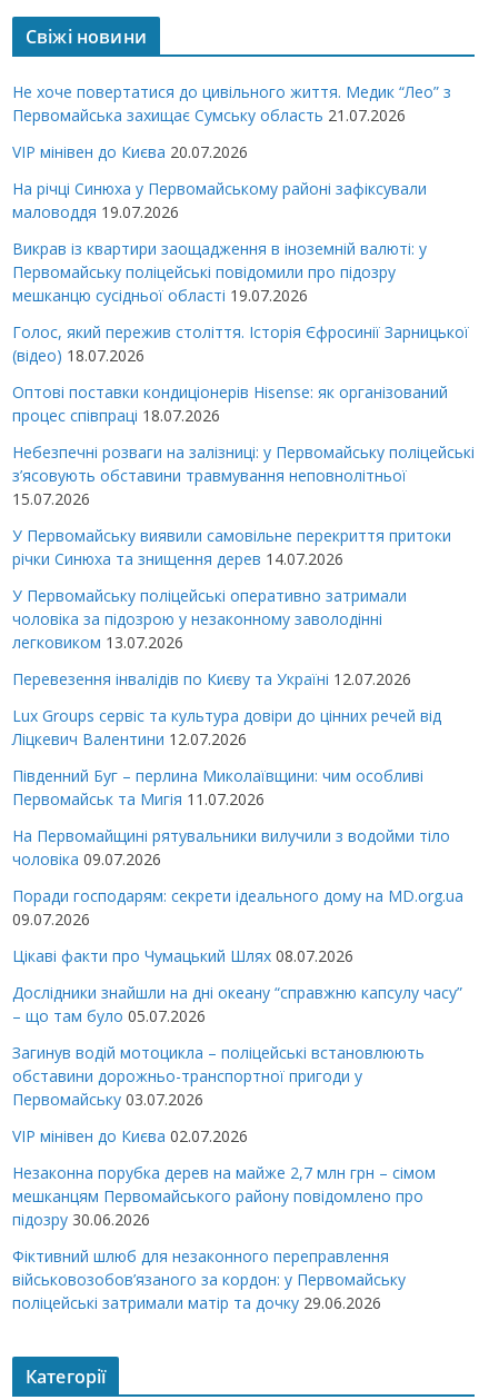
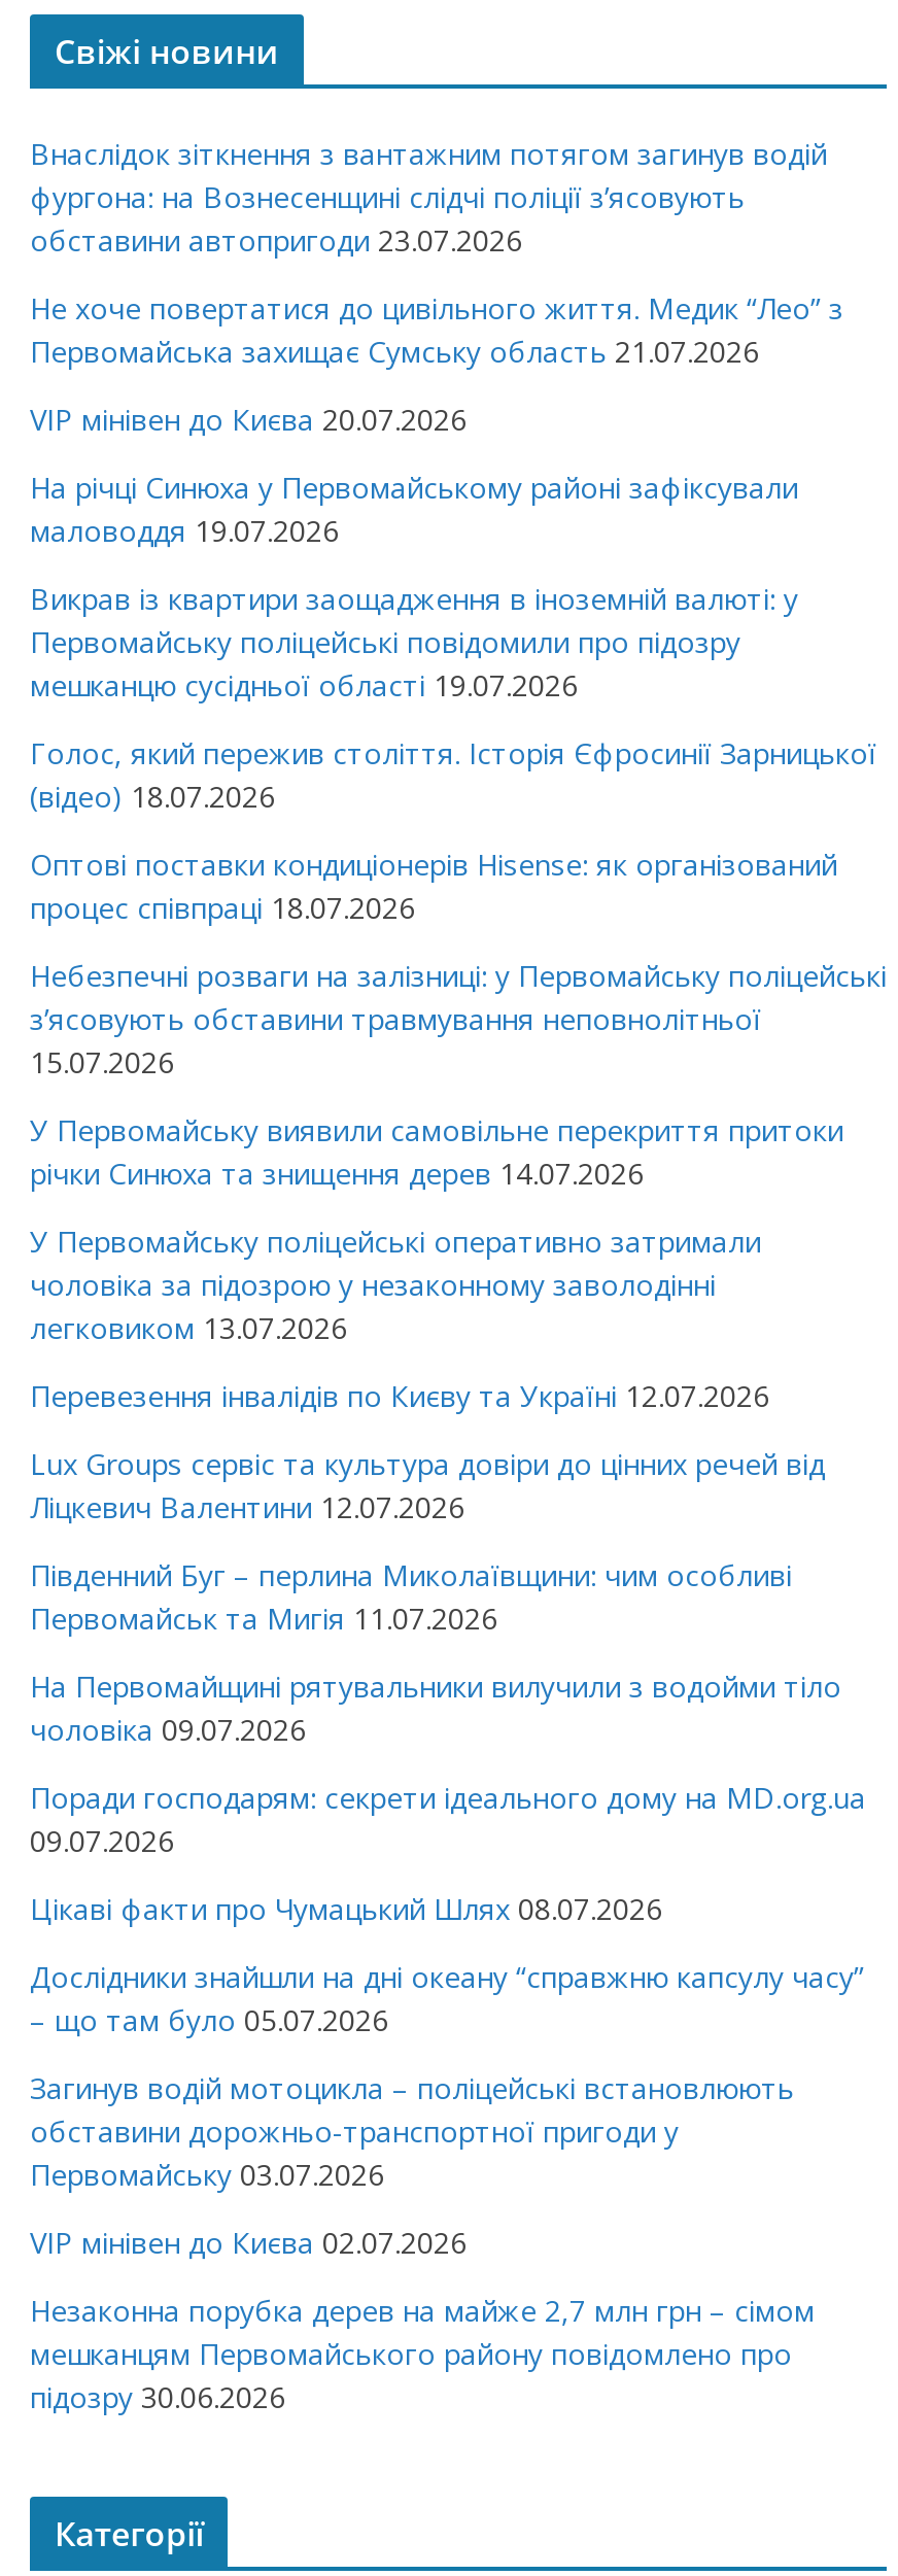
+ Внаслідок зіткнення з вантажним потягом загинув водій
+ фургона: на Вознесенщині слідчі поліції з’ясовують
+ обставини автопригоди 23.07.2026

moved down: Не хоче повертатися до цивільного життя. Медик “Лео” з | Первомайська захищає Сумську область 21.07.2026 | На річці Синюха у Первомайському районі зафіксували | ... | мешканцям Первомайського району повідомлено про | підозру 30.06.2026

- Фіктивний шлюб для незаконного переправлення
- військовозобов’язаного за кордон: у Первомайську
- поліцейські затримали матір та дочку 29.06.2026
